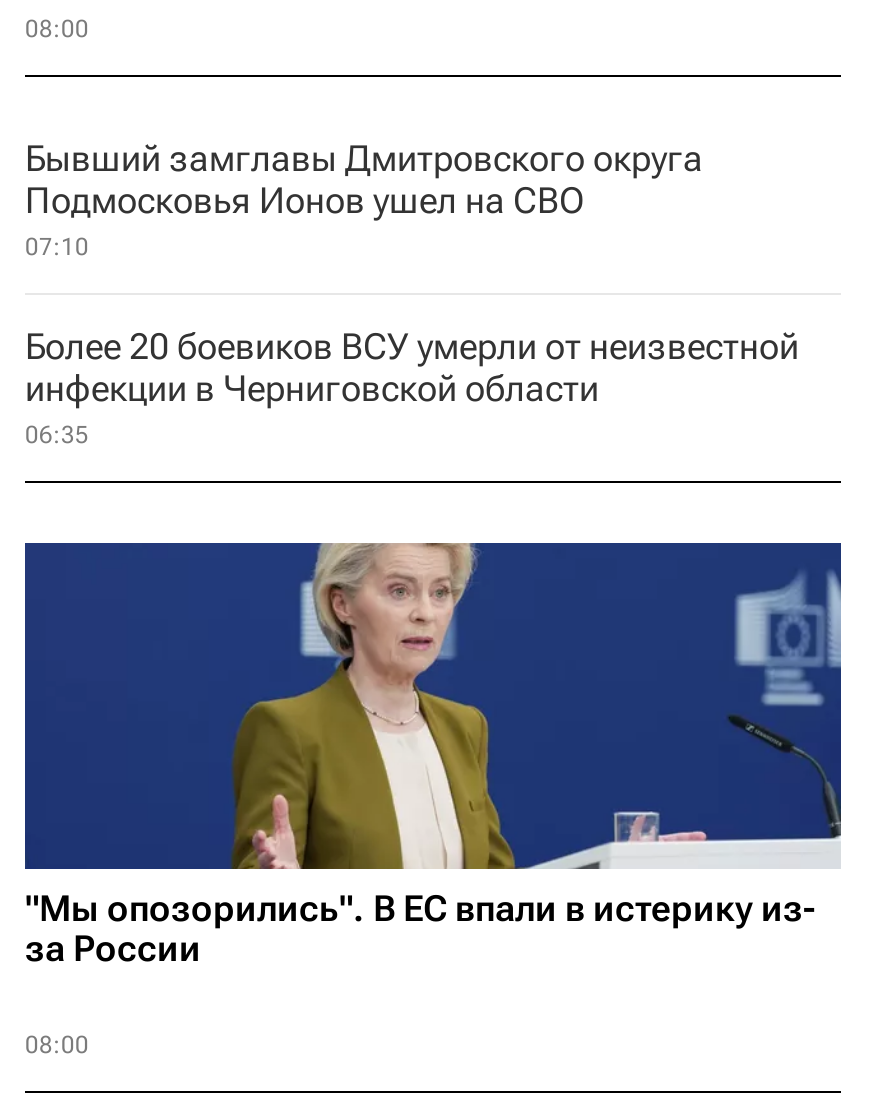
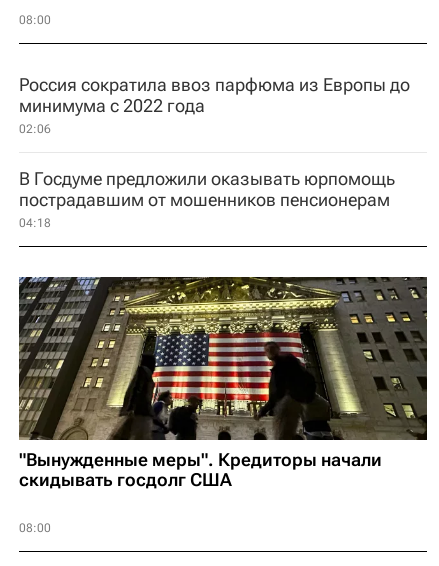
- Бывший замглавы Дмитровского округа
- Подмосковья Ионов ушел на СВО
- 07:10
+ Россия сократила ввоз парфюма из Европы до
+ минимума с 2022 года
+ 02:06

- Более 20 боевиков ВСУ умерли от неизвестной
- инфекции в Черниговской области
- 06:35
+ В Госдуме предложили оказывать юрпомощь
+ пострадавшим от мошенников пенсионерам
+ 04:18

- [image]
- "Мы опозорились". В ЕС впали в истерику из-
- за России
+ [image]
+ "Вынужденные меры". Кредиторы начали
+ скидывать госдолг США
